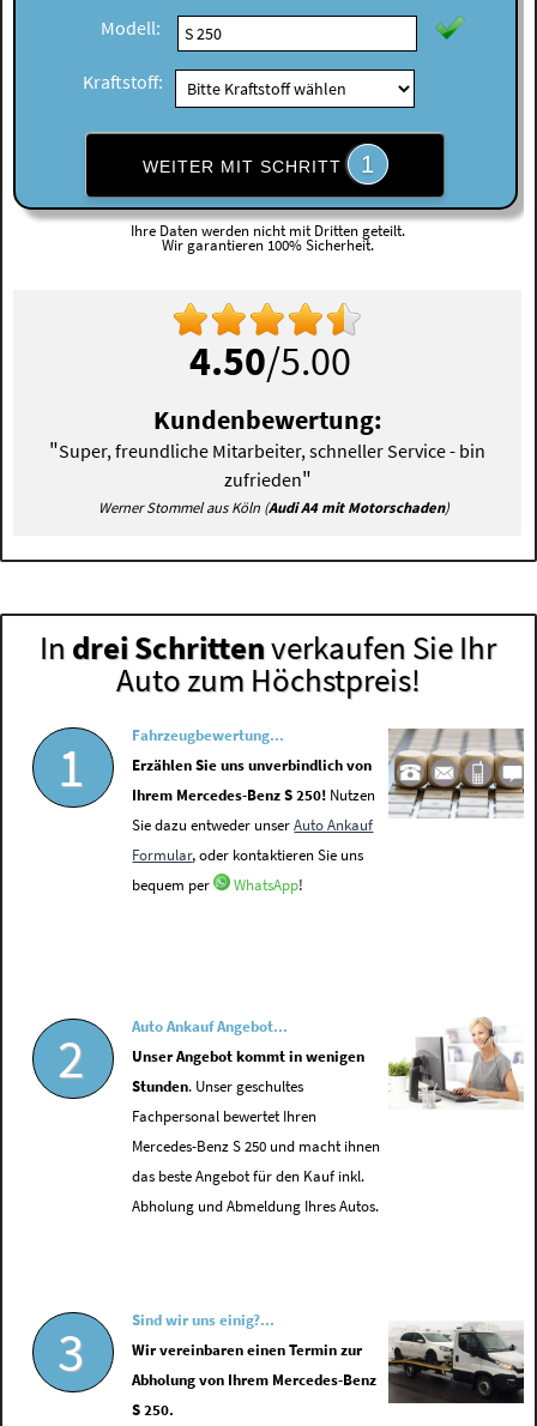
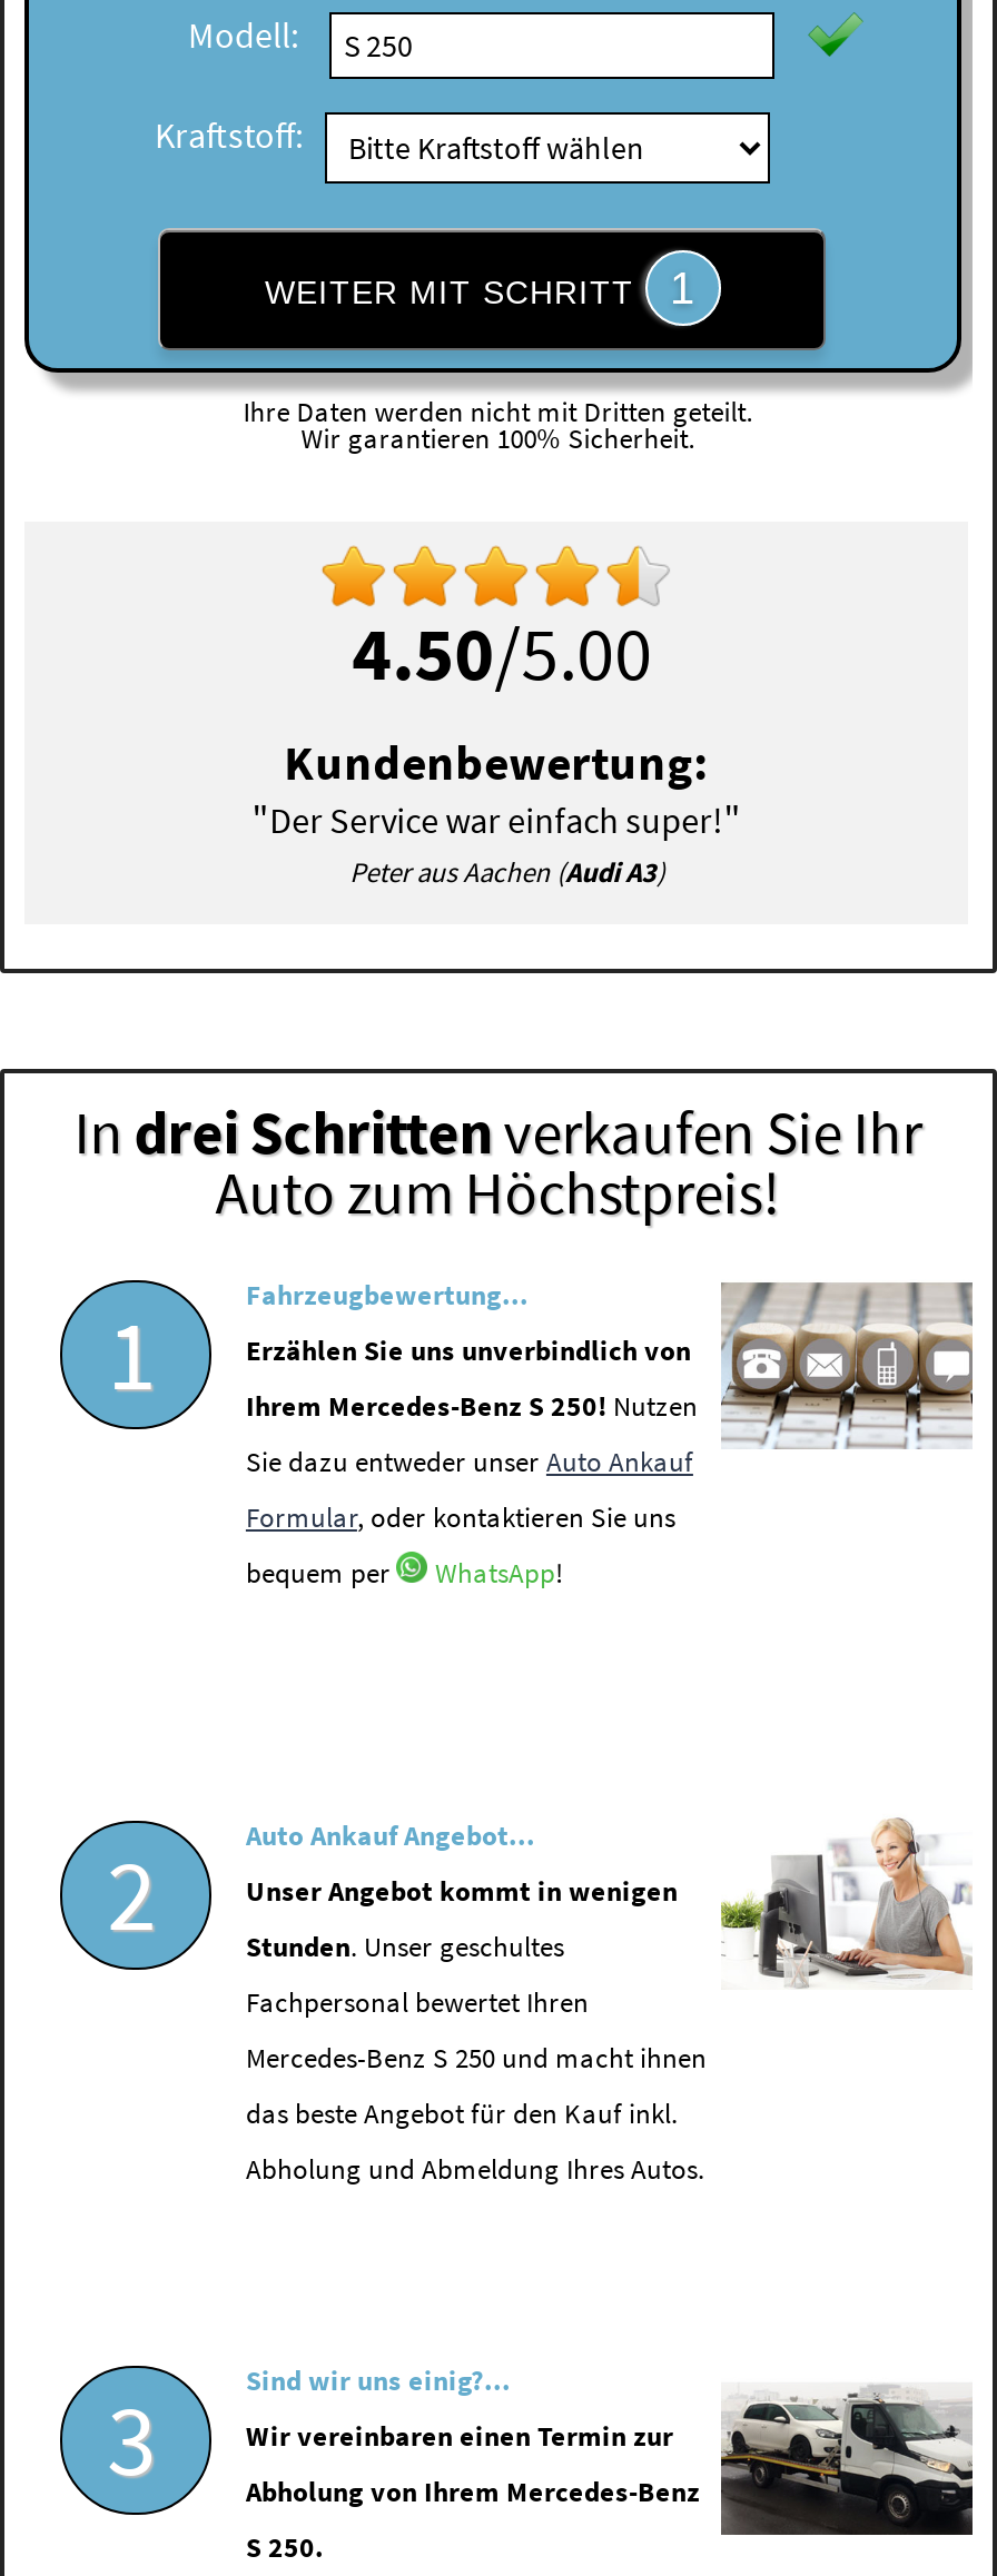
- "Super, freundliche Mitarbeiter, schneller Service - bin
- zufrieden"
- Werner Stommel aus Köln (Audi A4 mit Motorschaden)
+ "Der Service war einfach super!"
+ Peter aus Aachen (Audi A3)
